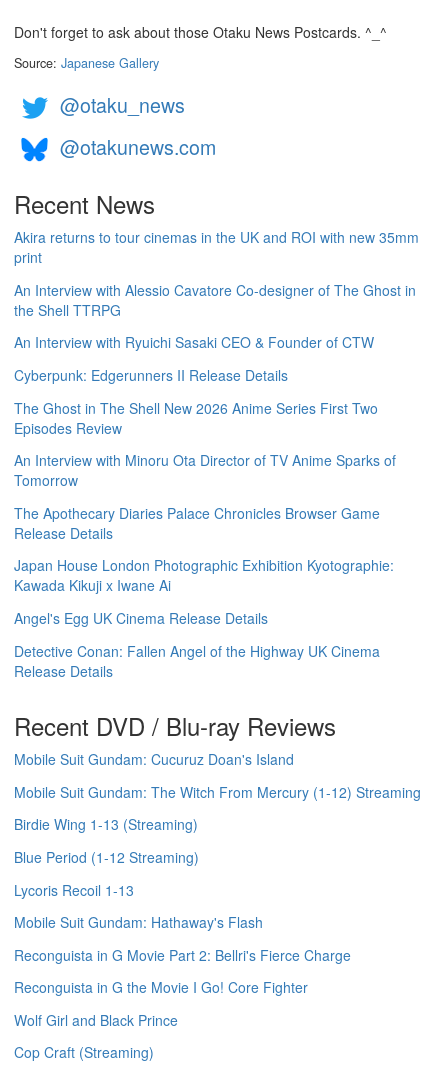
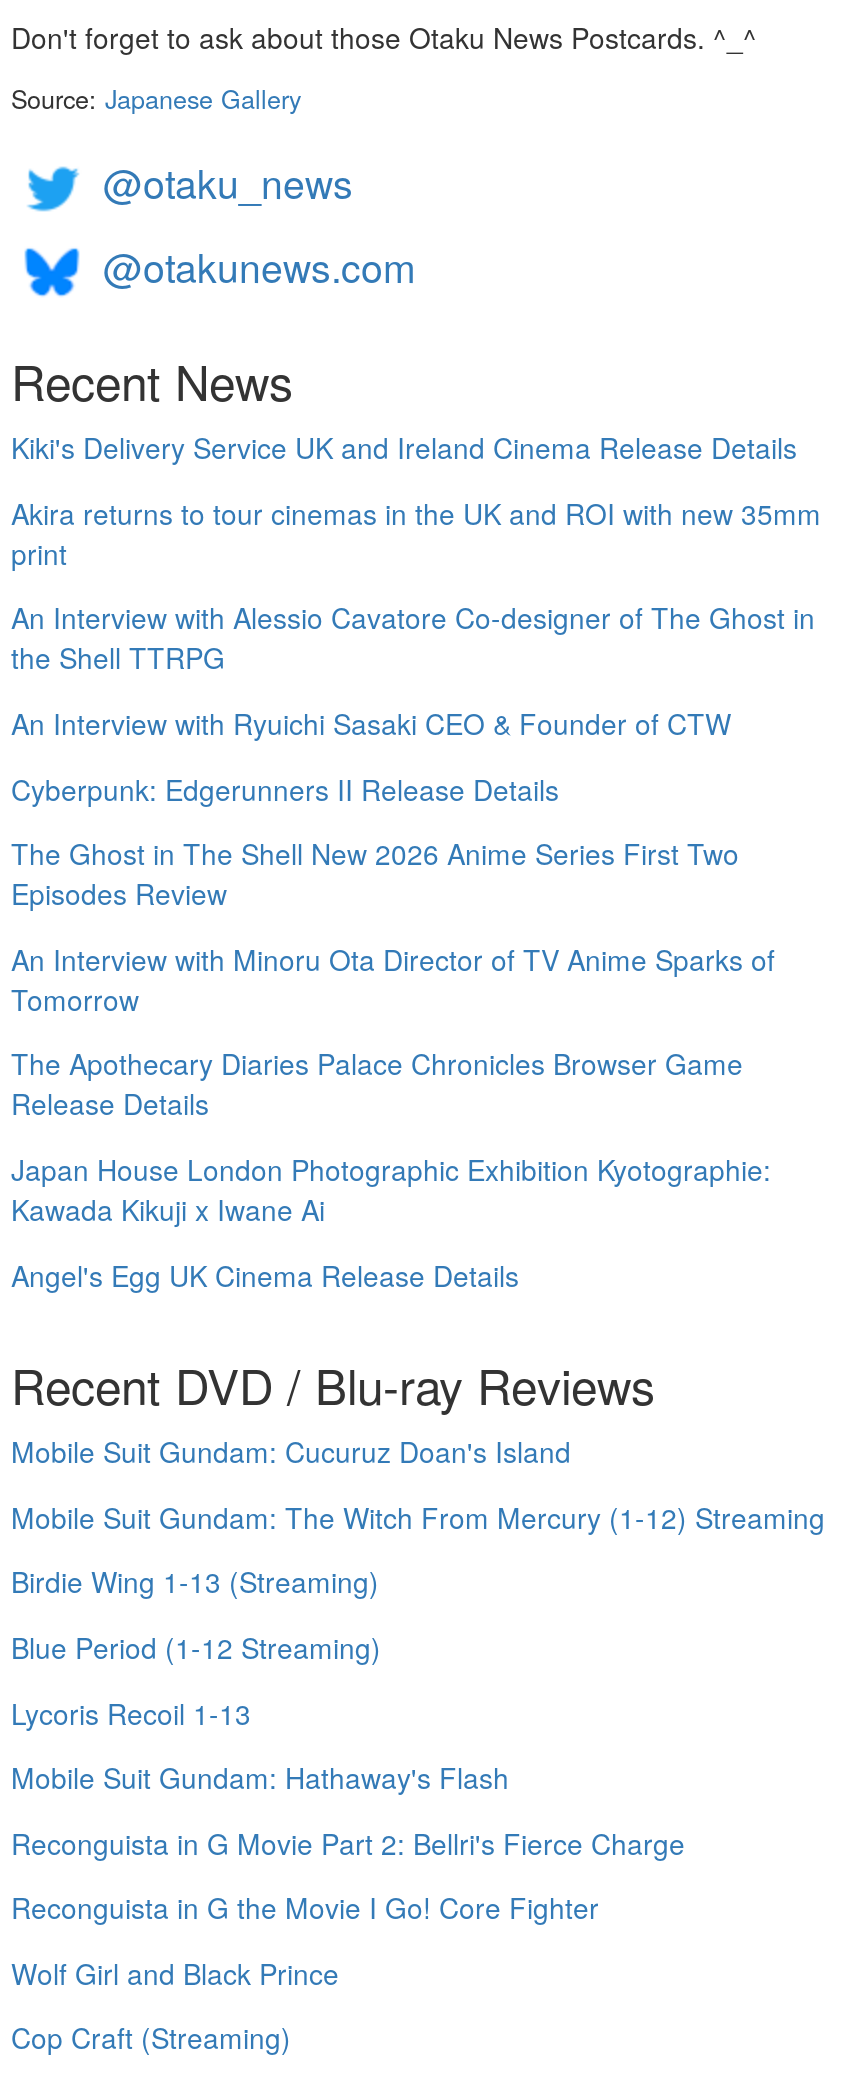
+ Kiki's Delivery Service UK and Ireland Cinema Release Details

moved down: Akira returns to tour cinemas in the UK and ROI with new 35mm | print | An Interview with Alessio Cavatore Co-designer of The Ghost in | ... | Kawada Kikuji x Iwane Ai | Angel's Egg UK Cinema Release Details

- Detective Conan: Fallen Angel of the Highway UK Cinema
- Release Details
